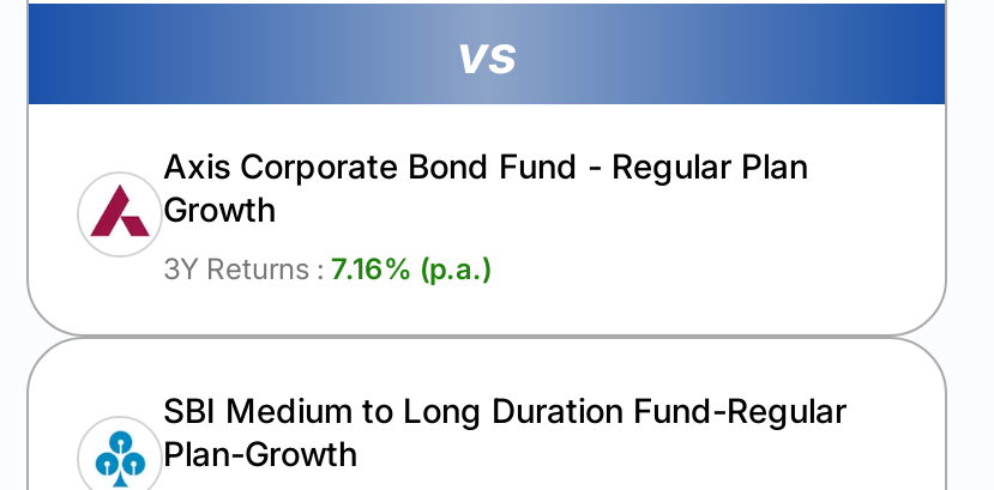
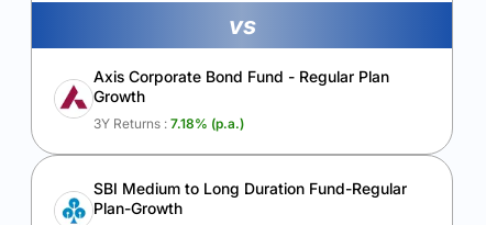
- 3Y Returns : 7.16% (p.a.)
+ 3Y Returns : 7.18% (p.a.)
